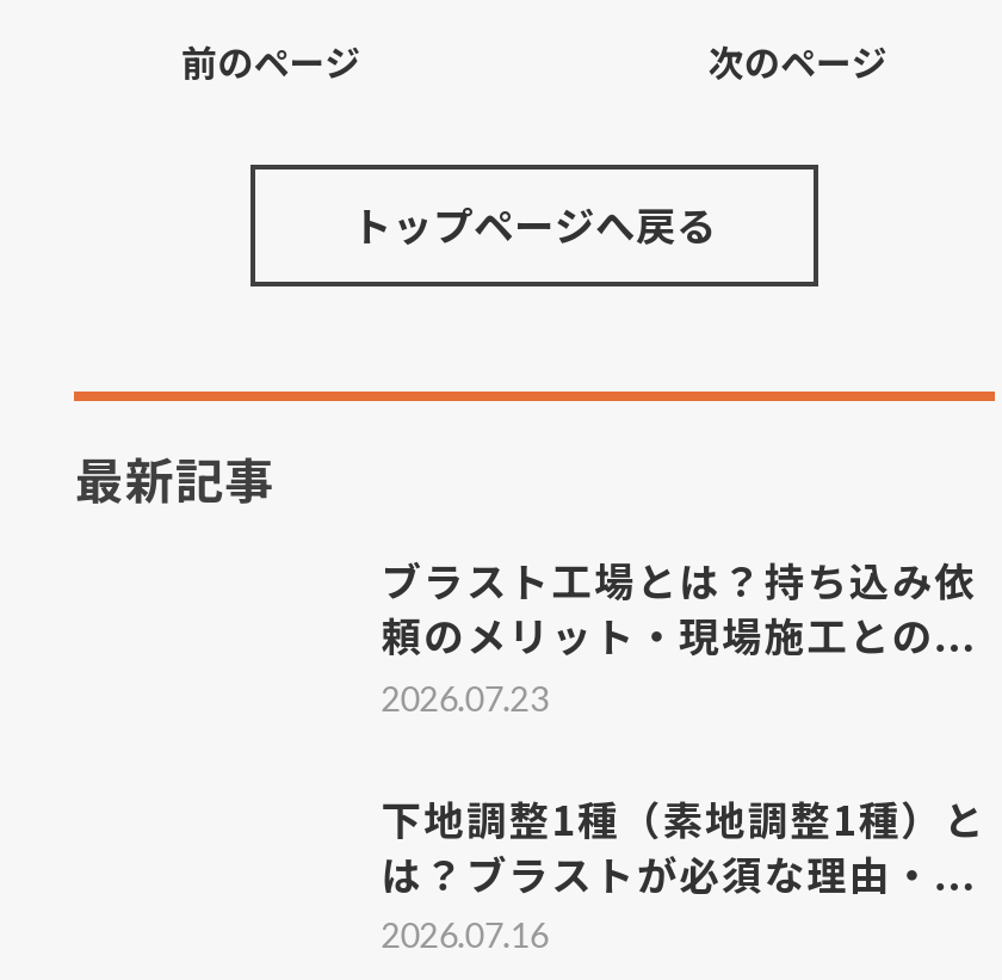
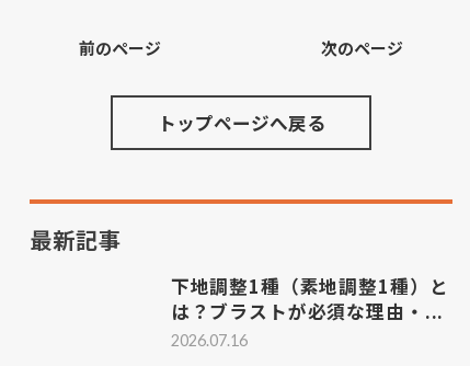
- ブラスト工場とは？持ち込み依
- 頼のメリット・現場施工との...
- 2026.07.23
